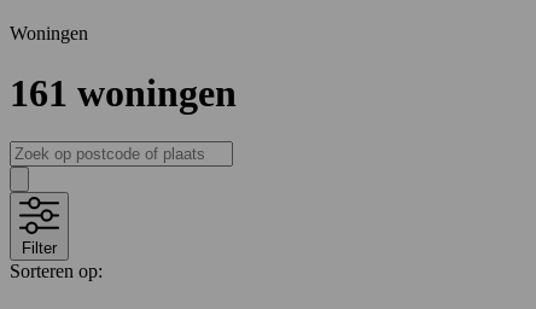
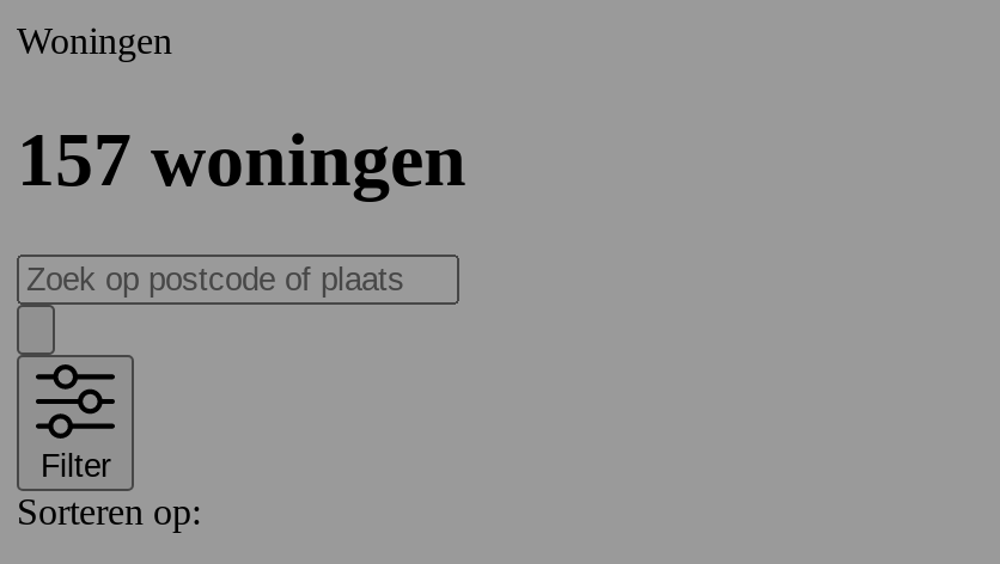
- 161 woningen
+ 157 woningen
